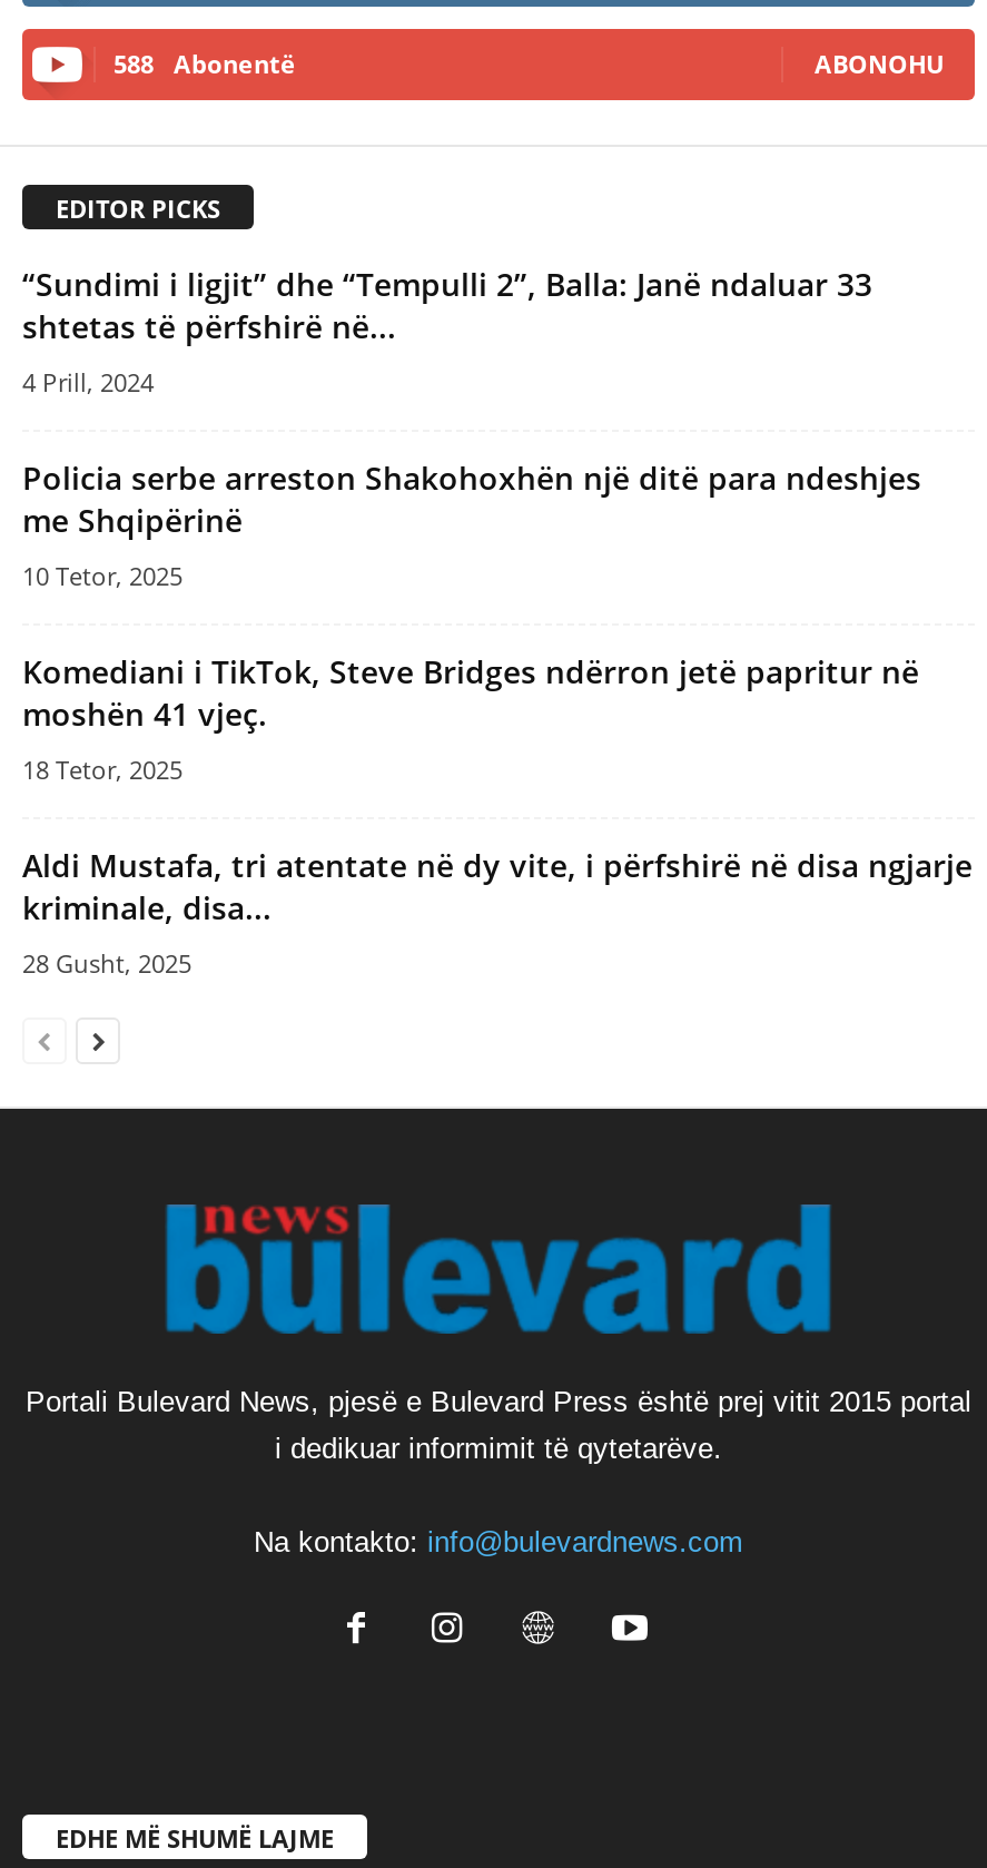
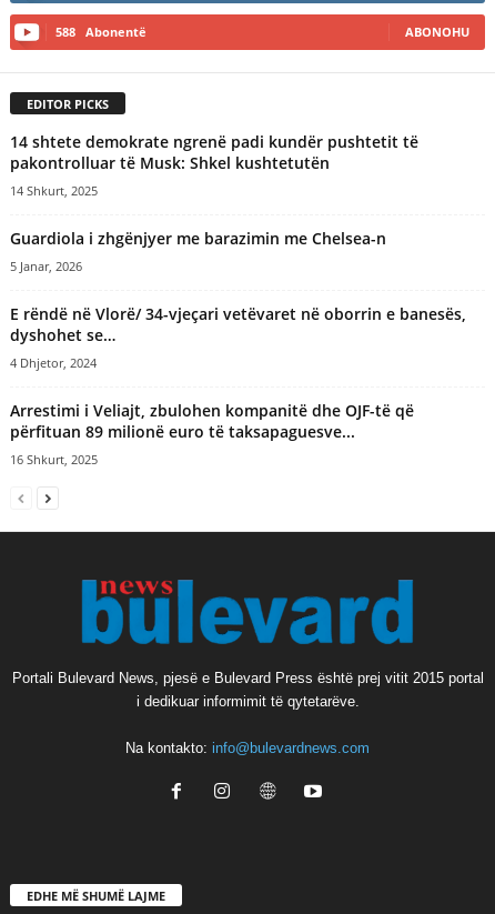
- “Sundimi i ligjit” dhe “Tempulli 2”, Balla: Janë ndaluar 33
- shtetas të përfshirë në...
- 4 Prill, 2024
+ 14 shtete demokrate ngrenë padi kundër pushtetit të
+ pakontrolluar të Musk: Shkel kushtetutën
+ 14 Shkurt, 2025

- Policia serbe arreston Shakohoxhën një ditë para ndeshjes
- me Shqipërinë
- 10 Tetor, 2025
+ Guardiola i zhgënjyer me barazimin me Chelsea-n
+ 5 Janar, 2026

- Komediani i TikTok, Steve Bridges ndërron jetë papritur në
- moshën 41 vjeç.
- 18 Tetor, 2025
+ E rëndë në Vlorë/ 34-vjeçari vetëvaret në oborrin e banesës,
+ dyshohet se…
+ 4 Dhjetor, 2024

- Aldi Mustafa, tri atentate në dy vite, i përfshirë në disa ngjarje
- kriminale, disa...
- 28 Gusht, 2025
+ Arrestimi i Veliajt, zbulohen kompanitë dhe OJF-të që
+ përfituan 89 milionë euro të taksapaguesve...
+ 16 Shkurt, 2025
